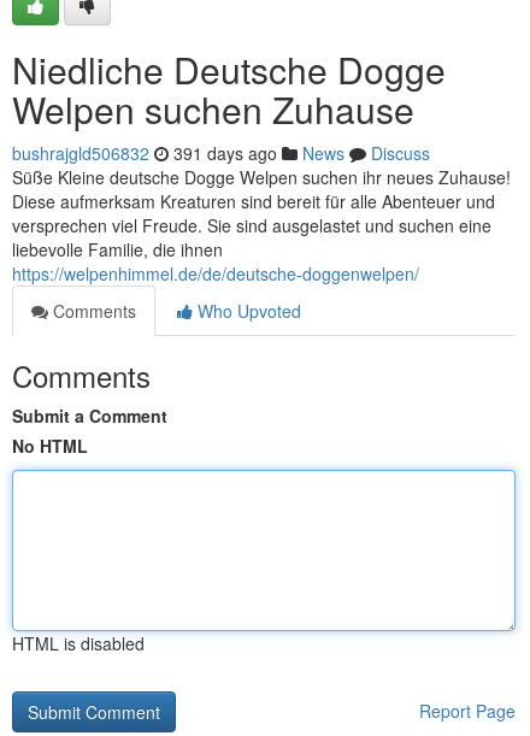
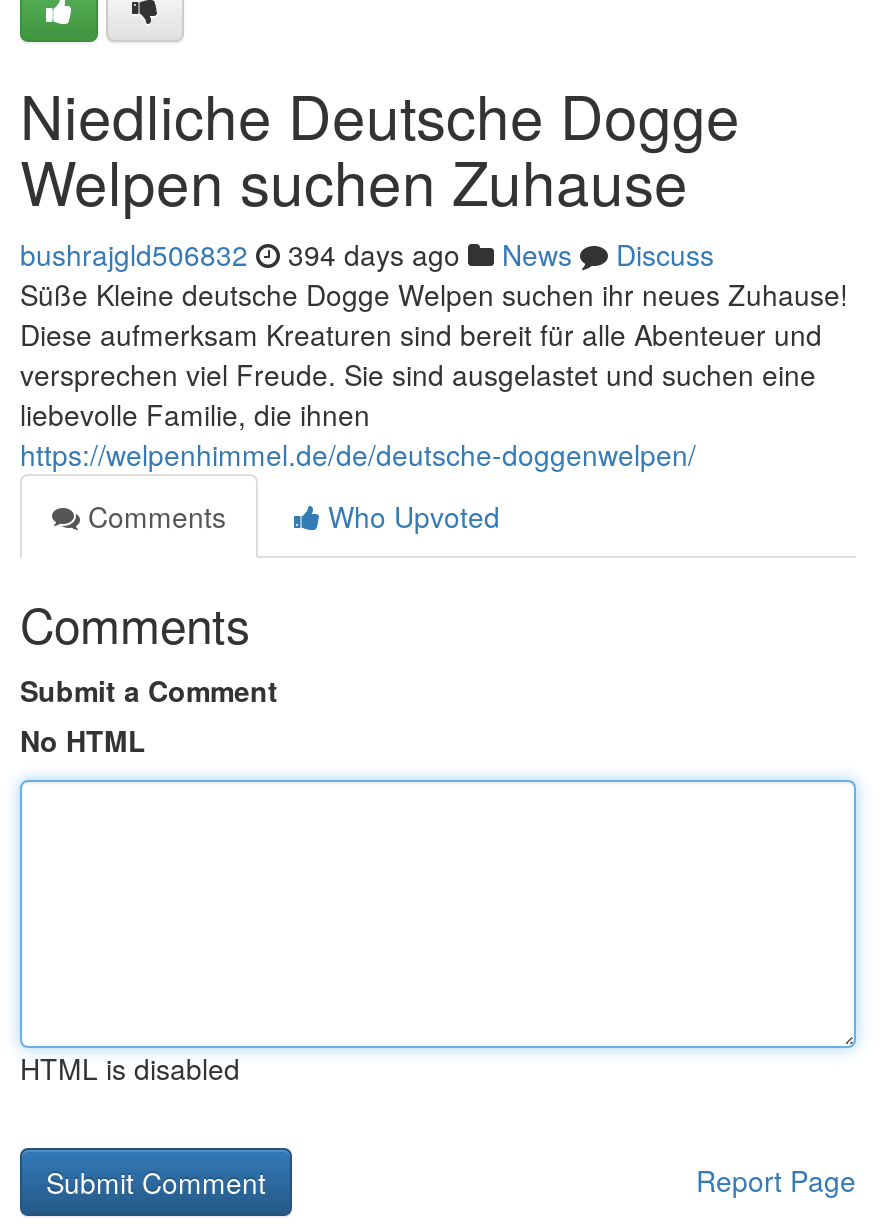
- bushrajgld506832 391 days ago News Discuss
+ bushrajgld506832 394 days ago News Discuss
